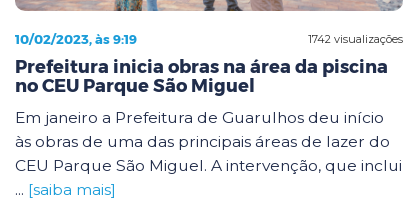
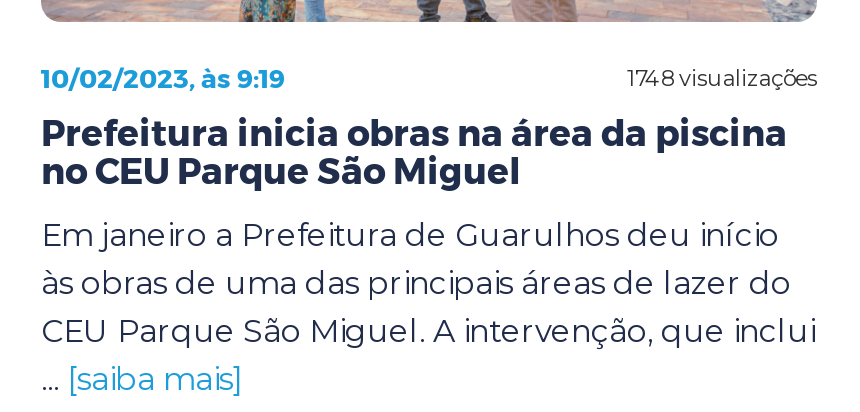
- 1742 visualizações
+ 1748 visualizações
